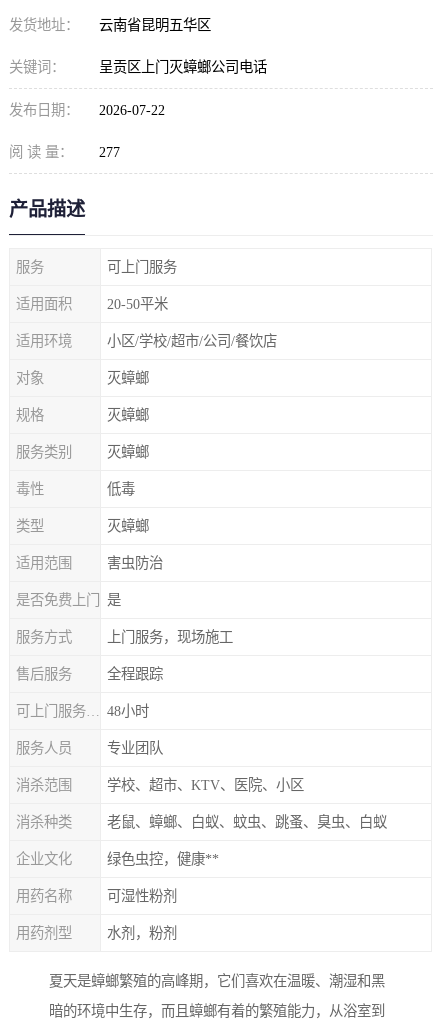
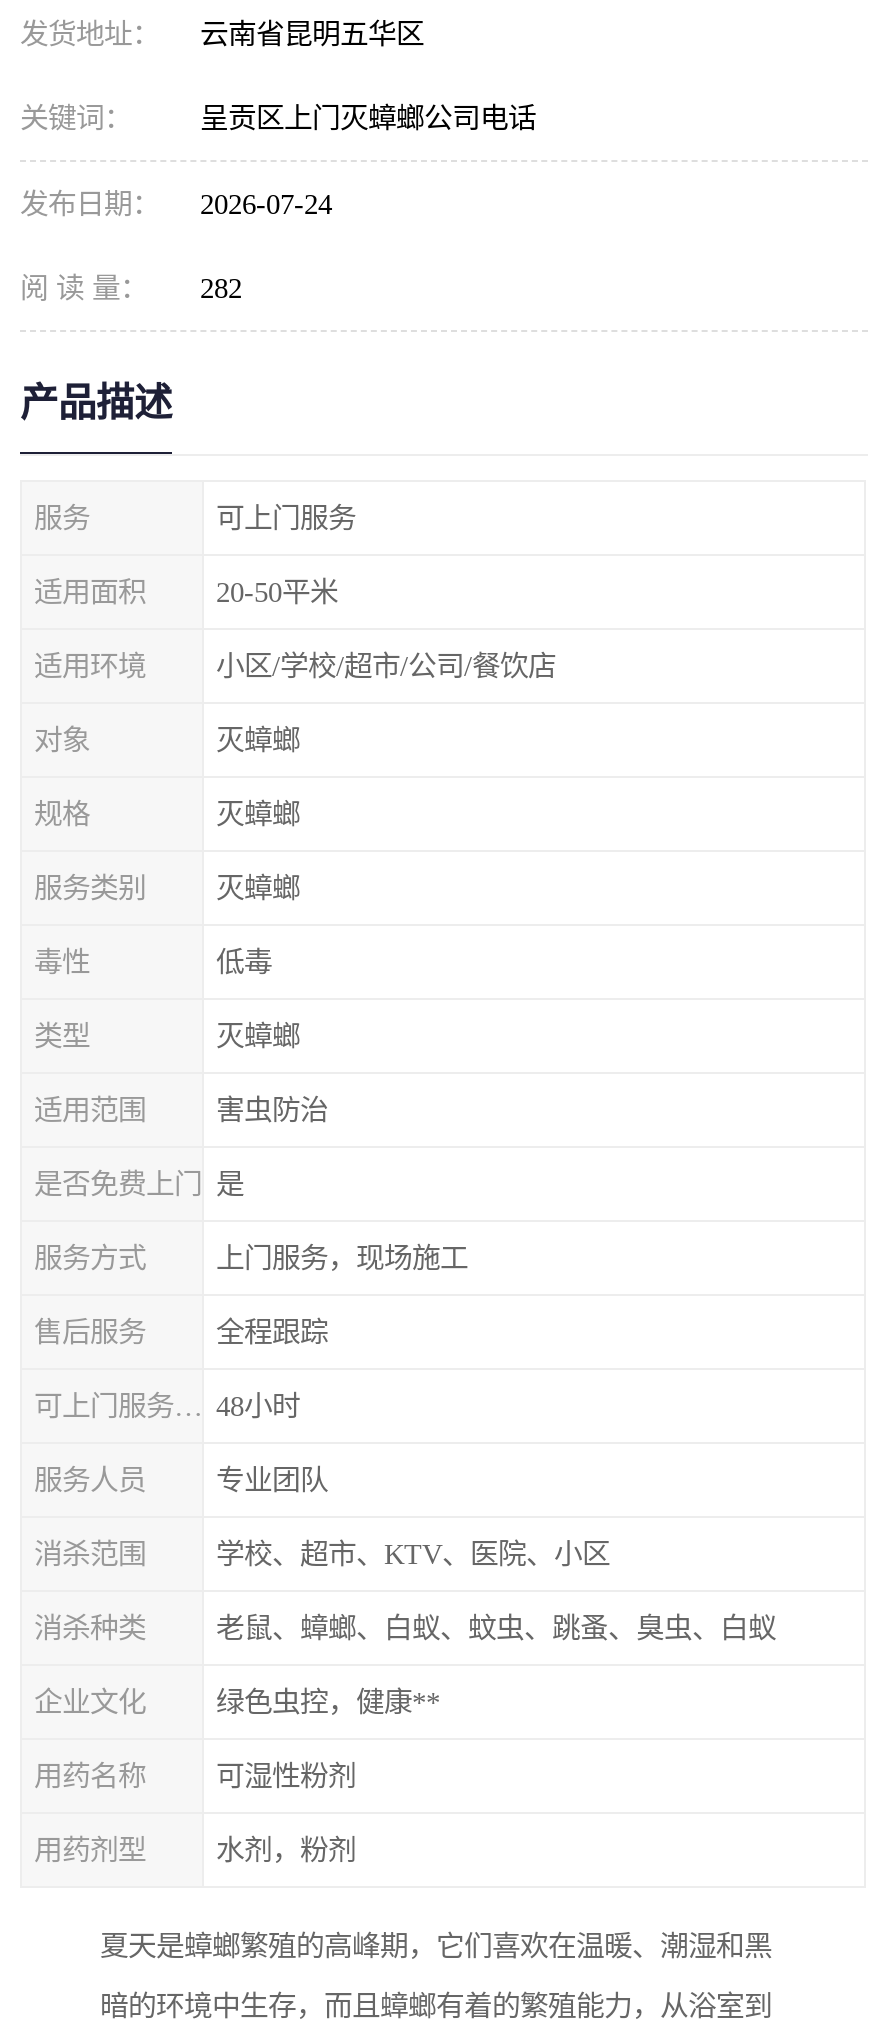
- 发布日期： 2026-07-22
+ 发布日期： 2026-07-24

- 阅 读 量： 277
+ 阅 读 量： 282
